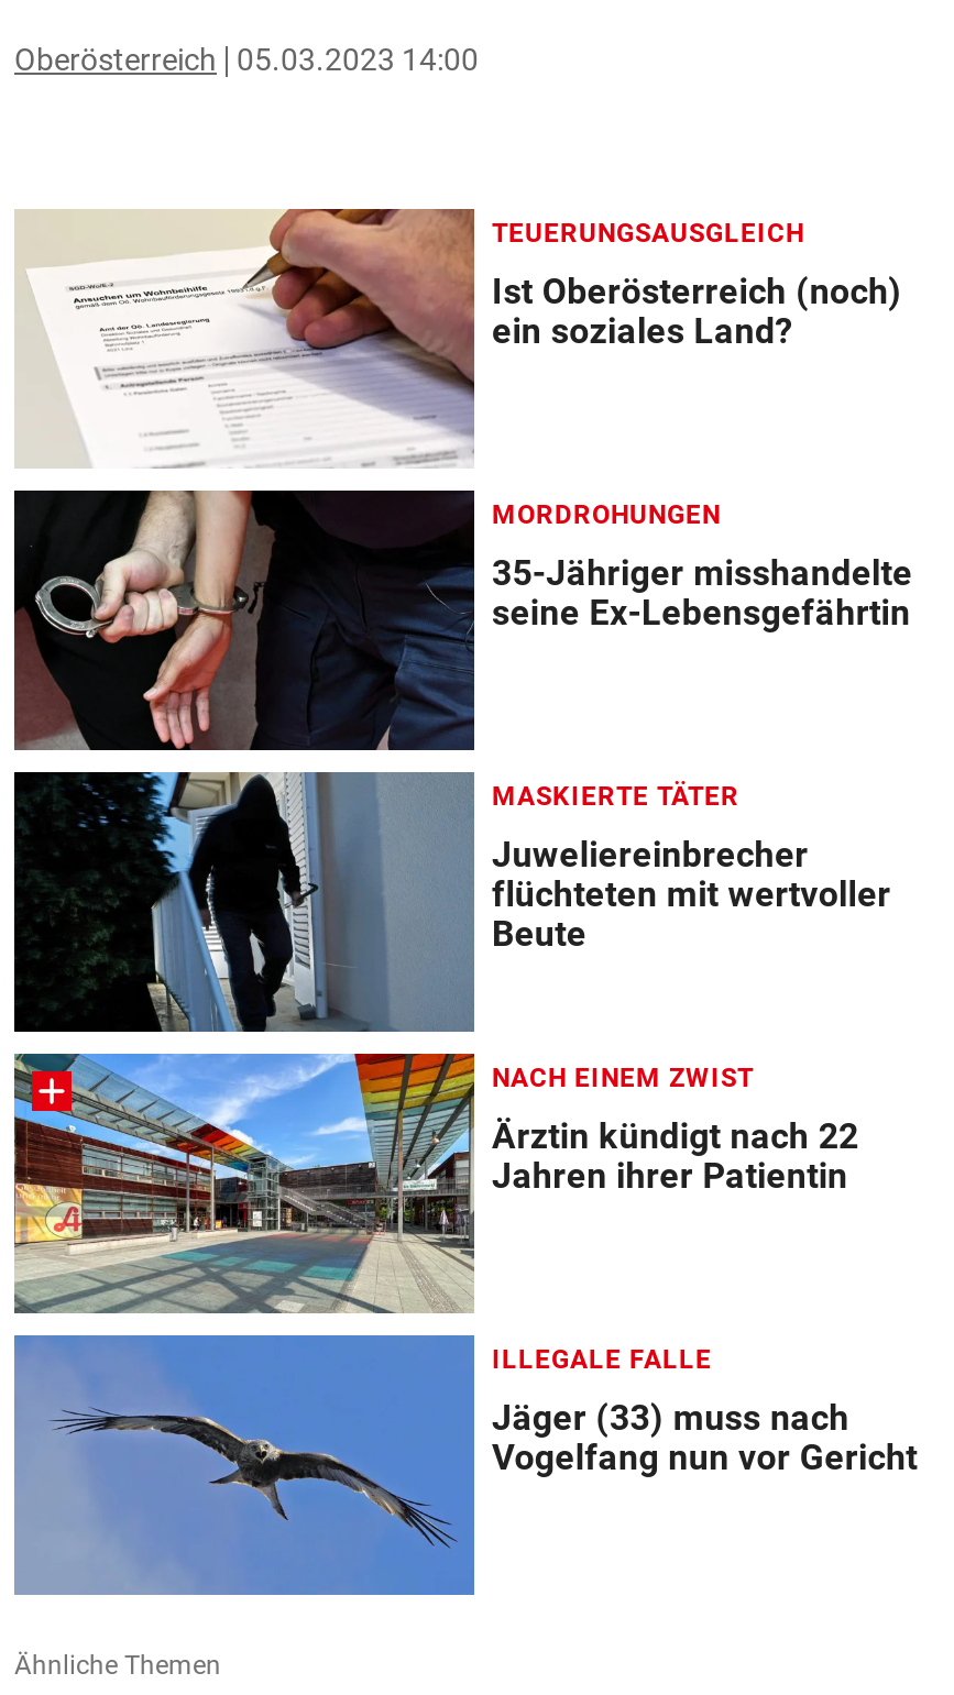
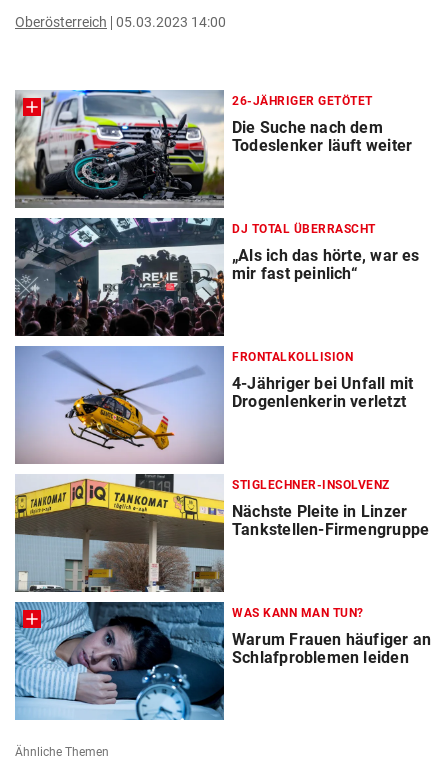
- [image]
- TEUERUNGSAUSGLEICH
+ [image]
+ 26-JÄHRIGER GETÖTET

- Ist Oberösterreich (noch)
- ein soziales Land?
+ Die Suche nach dem
+ Todeslenker läuft weiter

- [image]
- MORDROHUNGEN
+ [image]
+ DJ TOTAL ÜBERRASCHT

- 35-Jähriger misshandelte
- seine Ex-Lebensgefährtin
+ „Als ich das hörte, war es
+ mir fast peinlich“

- [image]
- MASKIERTE TÄTER
+ [image]
+ FRONTALKOLLISION

- Juweliereinbrecher
- flüchteten mit wertvoller
- Beute
+ 4-Jähriger bei Unfall mit
+ Drogenlenkerin verletzt

- [image]
- NACH EINEM ZWIST
+ [image]
+ STIGLECHNER-INSOLVENZ

- Ärztin kündigt nach 22
- Jahren ihrer Patientin
+ Nächste Pleite in Linzer
+ Tankstellen-Firmengruppe

- [image]
- ILLEGALE FALLE
+ [image]
+ WAS KANN MAN TUN?

- Jäger (33) muss nach
- Vogelfang nun vor Gericht
+ Warum Frauen häufiger an
+ Schlafproblemen leiden
